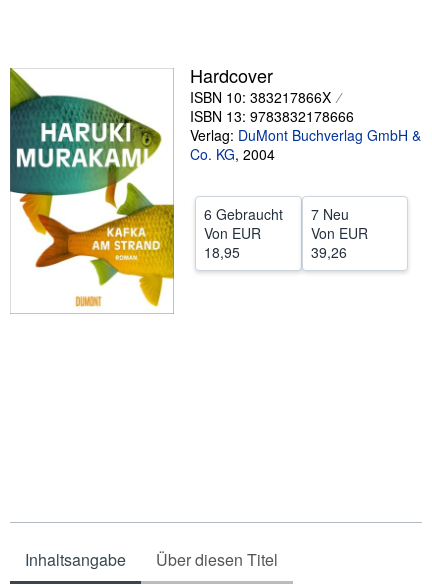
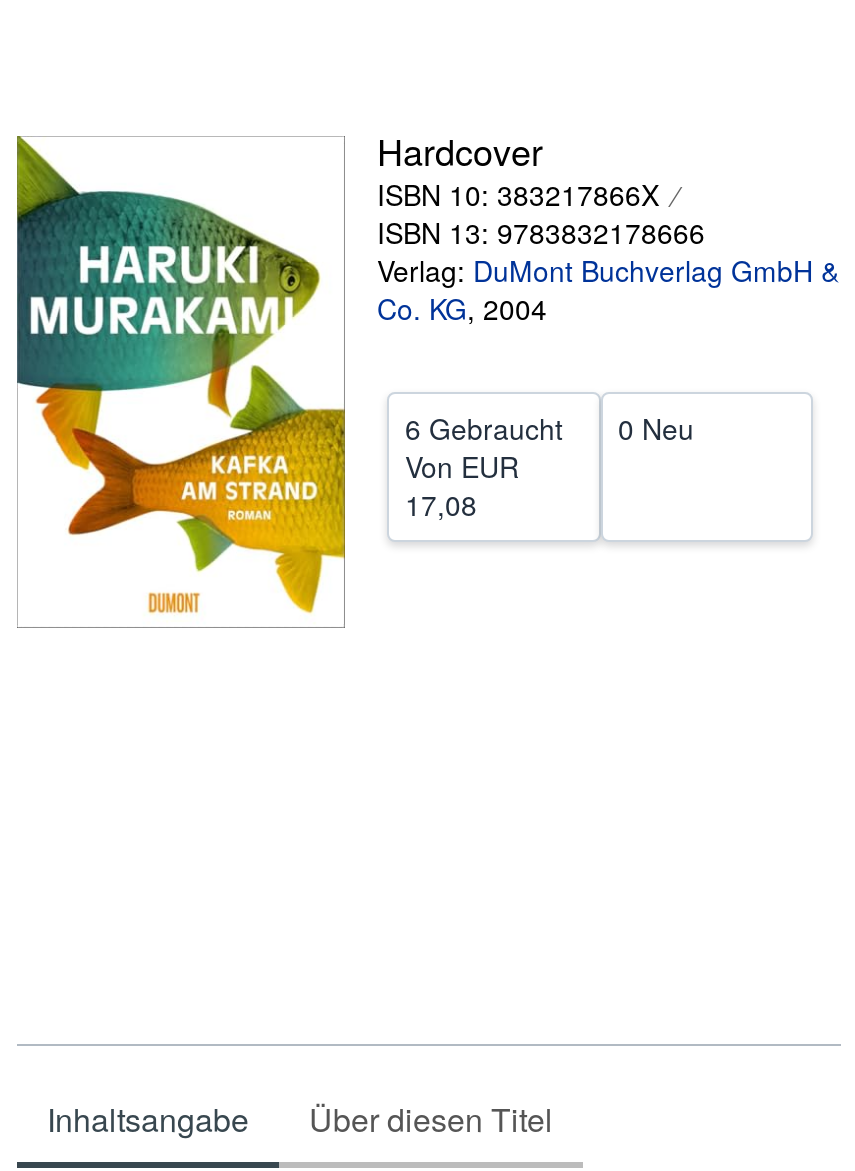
- 7 Neu
- Von EUR
- 39,26
+ 0 Neu

- 18,95
+ 17,08
